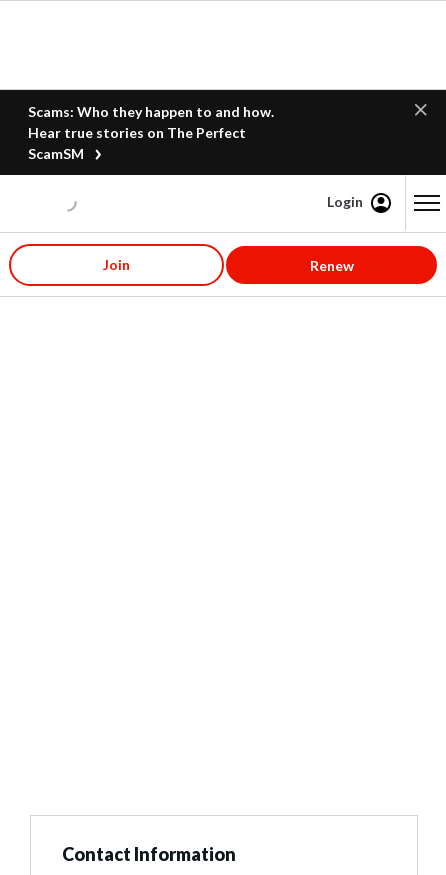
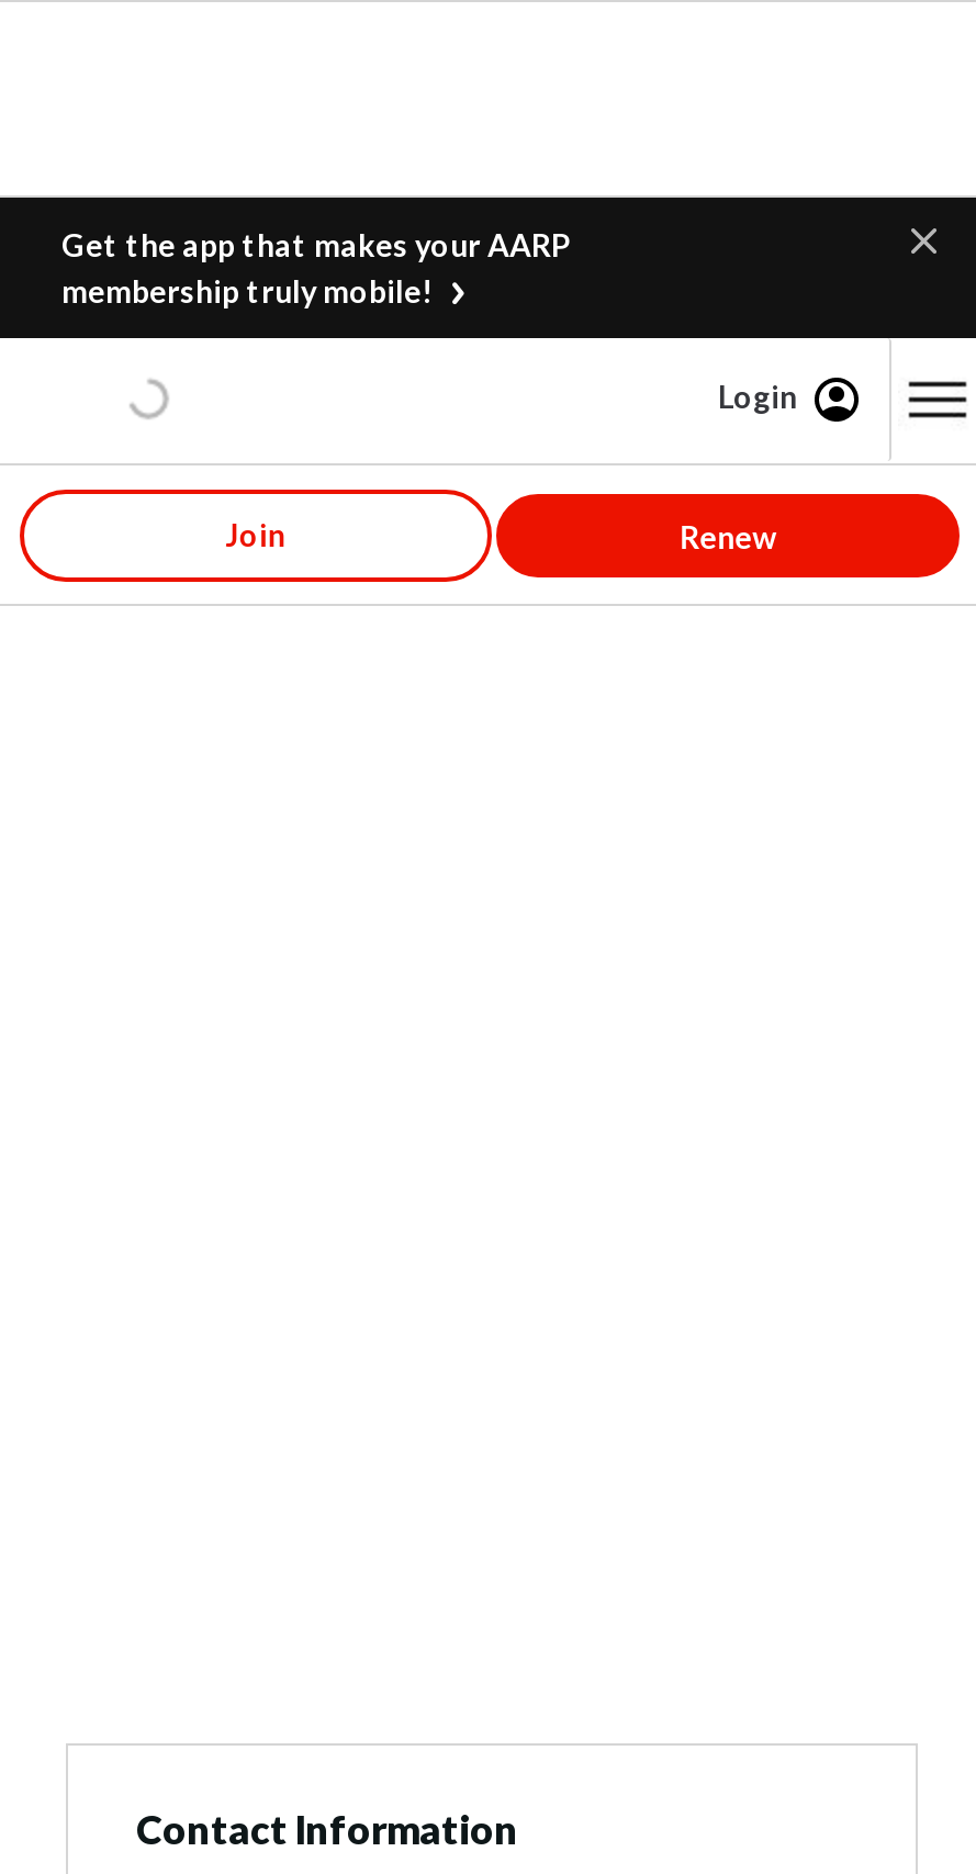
- Scams: Who they happen to and how.
- Hear true stories on The Perfect
- ScamSM
+ Get the app that makes your AARP
+ membership truly mobile!
